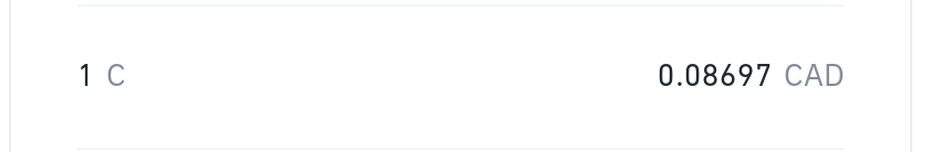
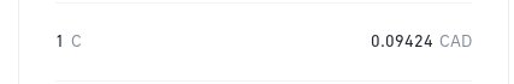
- 0.08697 CAD
+ 0.09424 CAD
